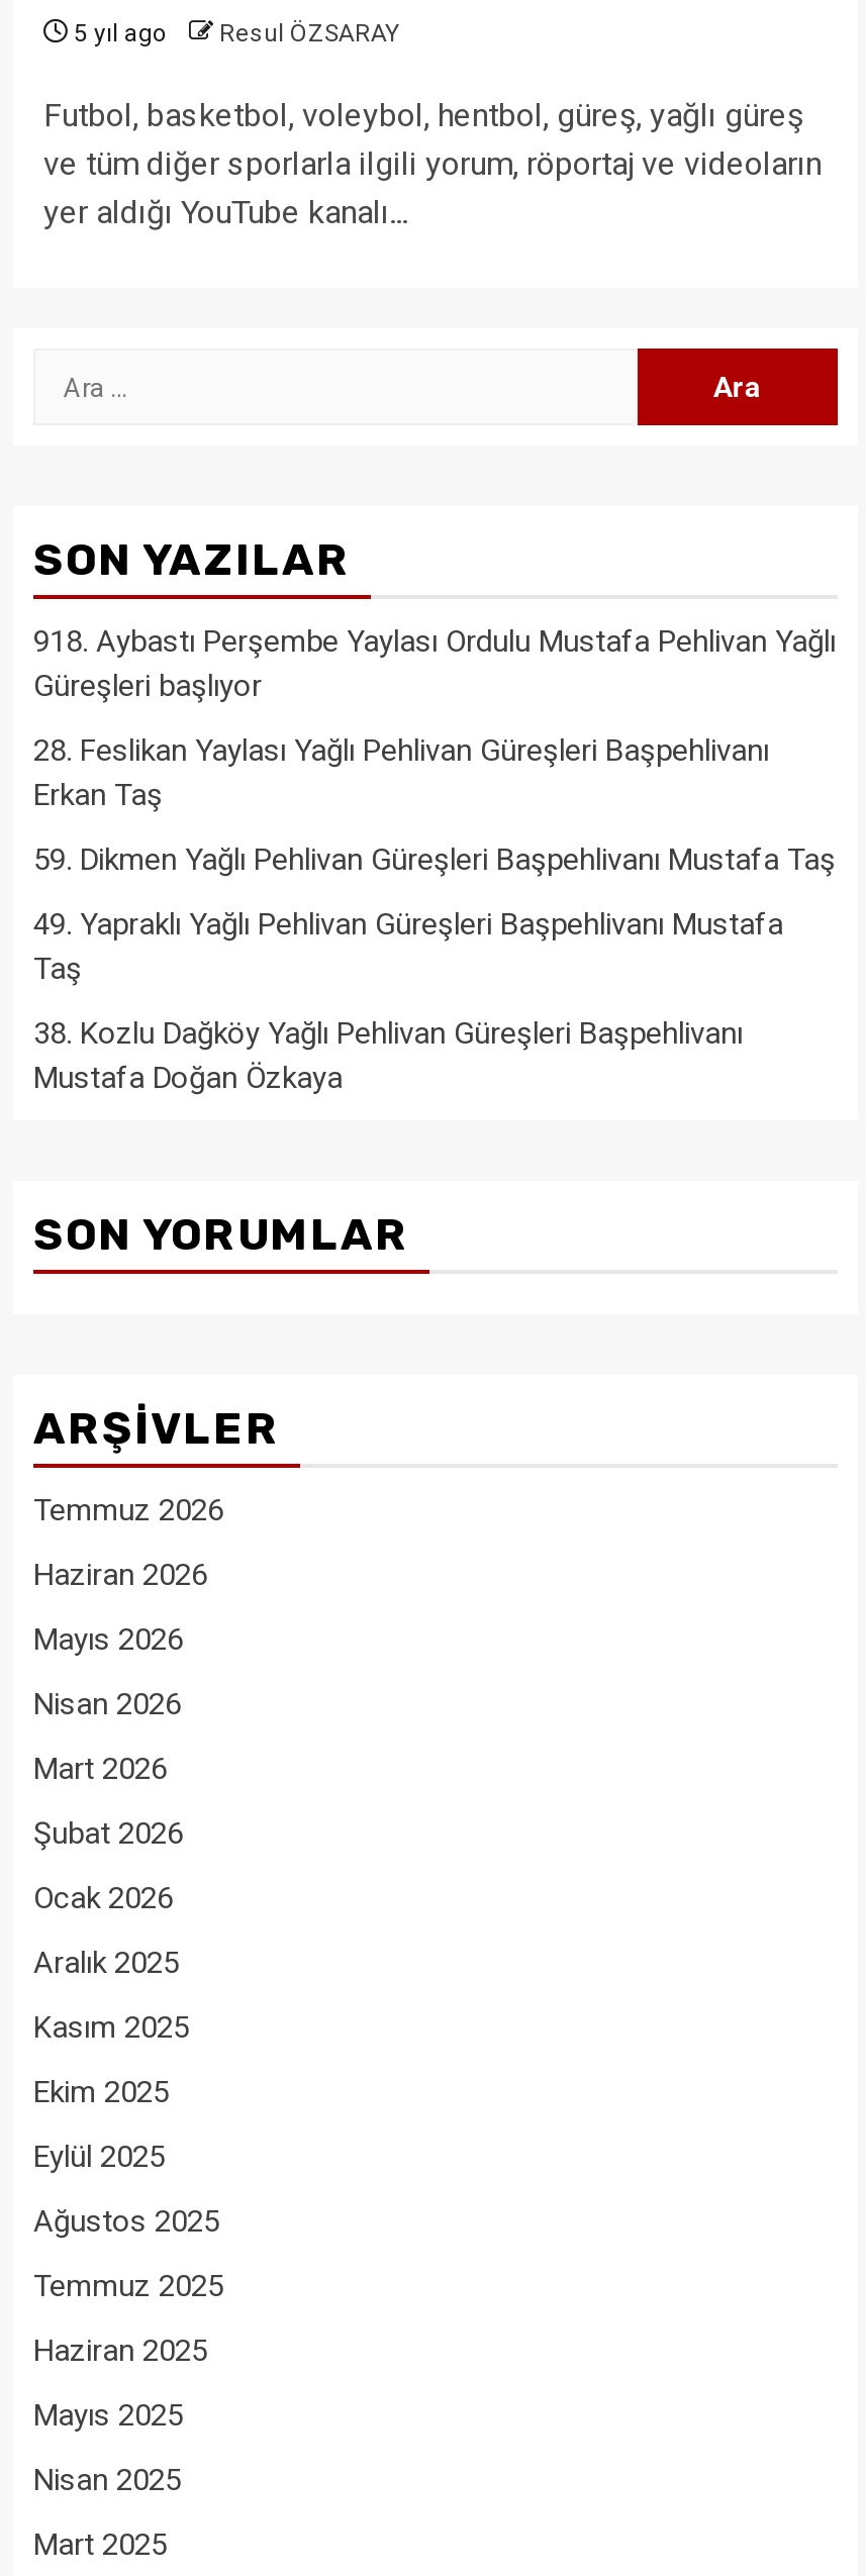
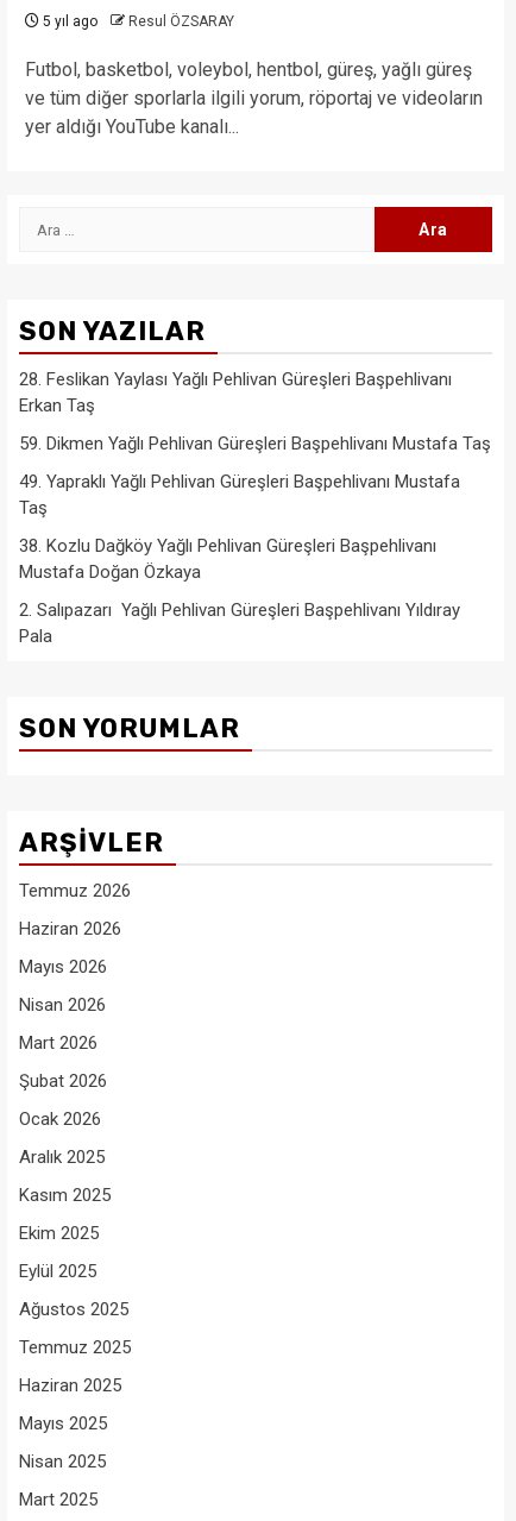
- 918. Aybastı Perşembe Yaylası Ordulu Mustafa Pehlivan Yağlı
- Güreşleri başlıyor

moved up: 28. Feslikan Yaylası Yağlı Pehlivan Güreşleri Başpehlivanı | Erkan Taş | 59. Dikmen Yağlı Pehlivan Güreşleri Başpehlivanı Mustafa Taş | 49. Yapraklı Yağlı Pehlivan Güreşleri Başpehlivanı Mustafa | Taş | 38. Kozlu Dağköy Yağlı Pehlivan Güreşleri Başpehlivanı | Mustafa Doğan Özkaya

+ 2. Salıpazarı Yağlı Pehlivan Güreşleri Başpehlivanı Yıldıray
+ Pala
